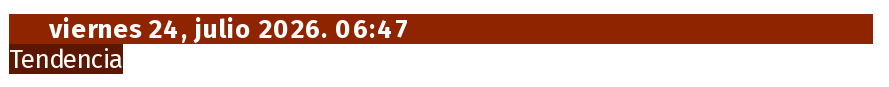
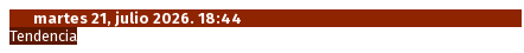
- viernes 24, julio 2026. 06:47
+ martes 21, julio 2026. 18:44
